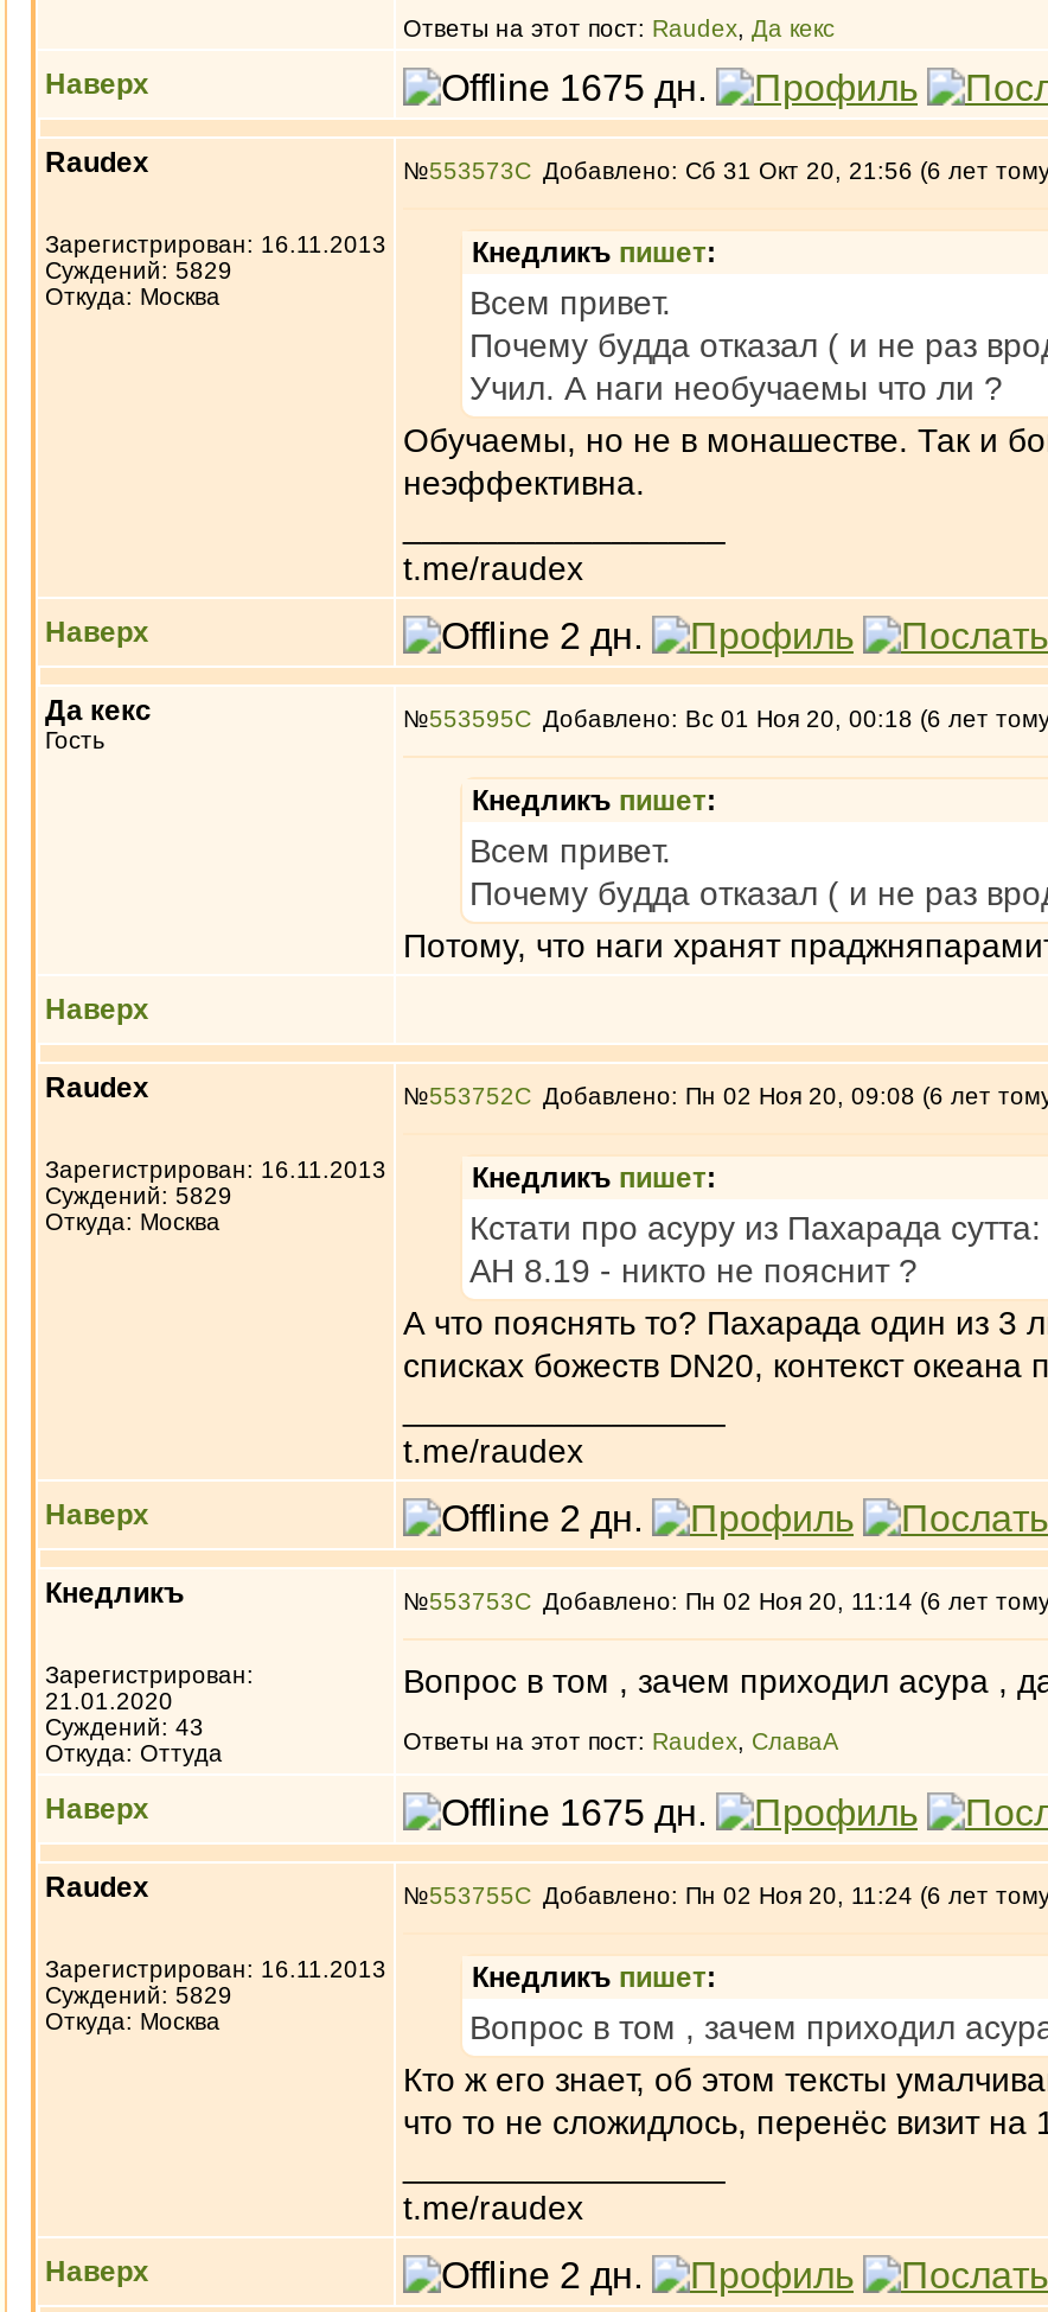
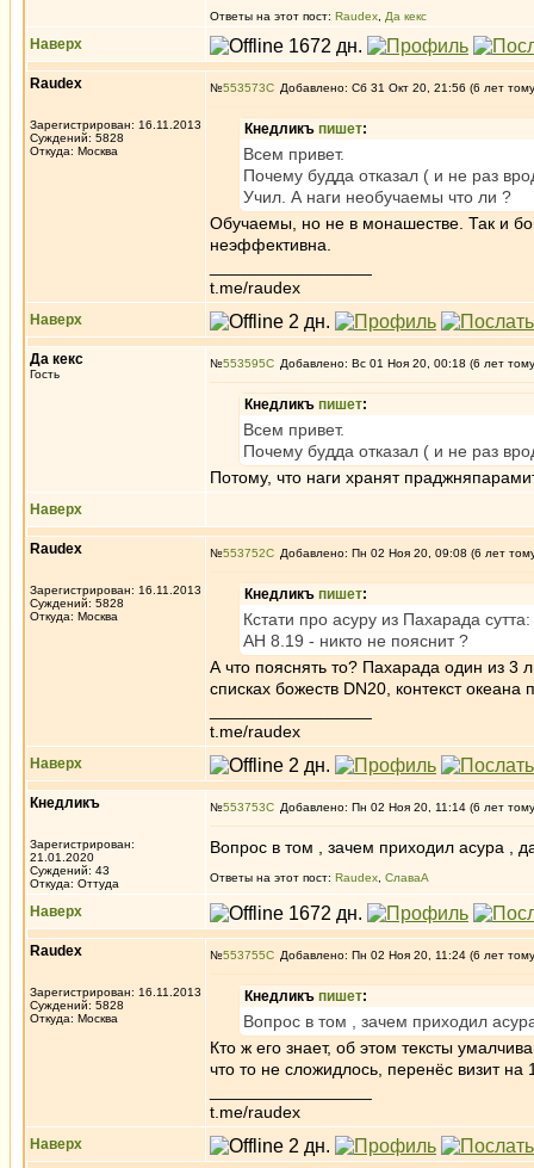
- Суждений: 5829
+ Суждений: 5828

- Суждений: 5829
+ Суждений: 5828

- Суждений: 5829
+ Суждений: 5828
